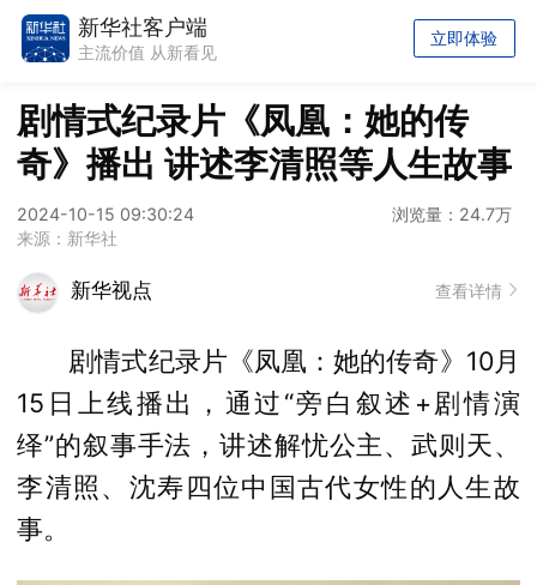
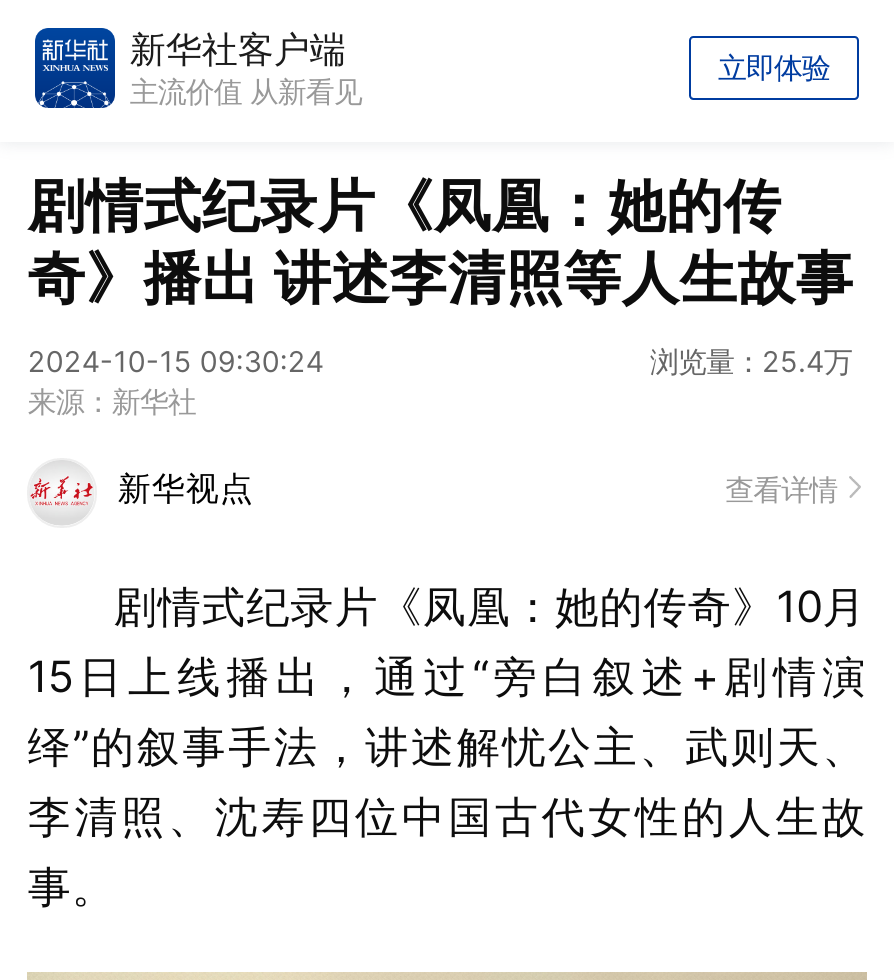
- 浏览量：24.7万
+ 浏览量：25.4万
